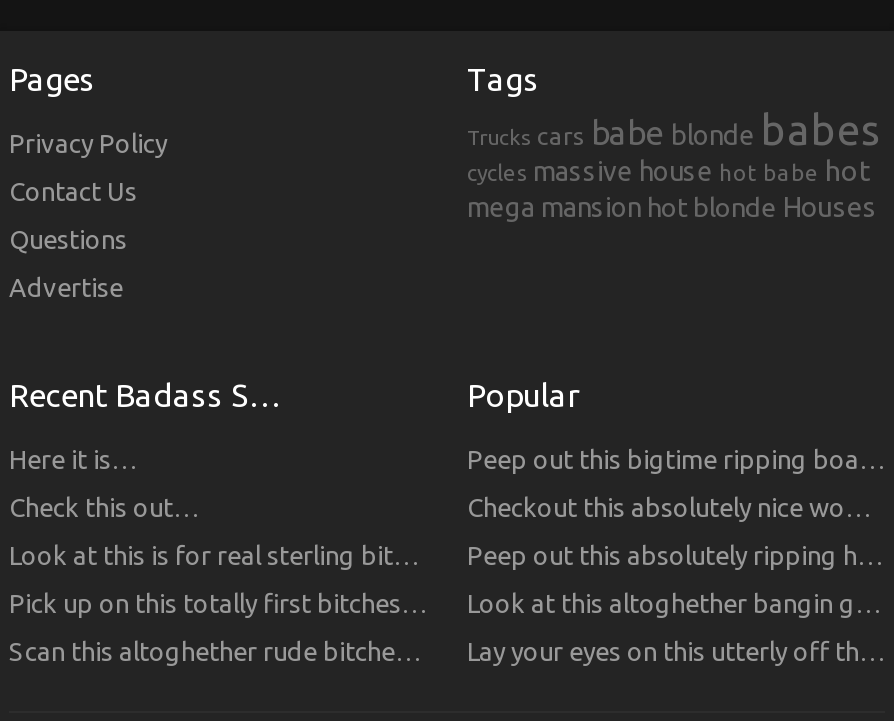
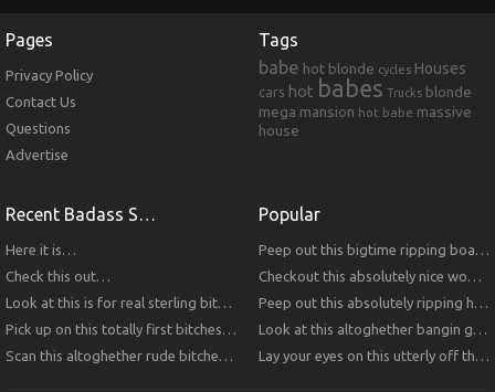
- Trucks cars babe blonde babes
- cycles massive house hot babe hot
- mega mansion hot blonde Houses
+ babe hot blonde cycles Houses
+ cars hot babes Trucks blonde
+ mega mansion hot babe massive
+ house
